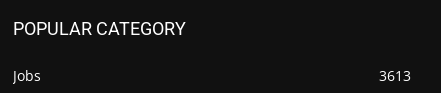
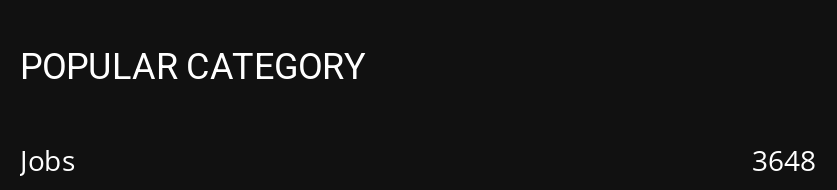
- 3613
+ 3648
